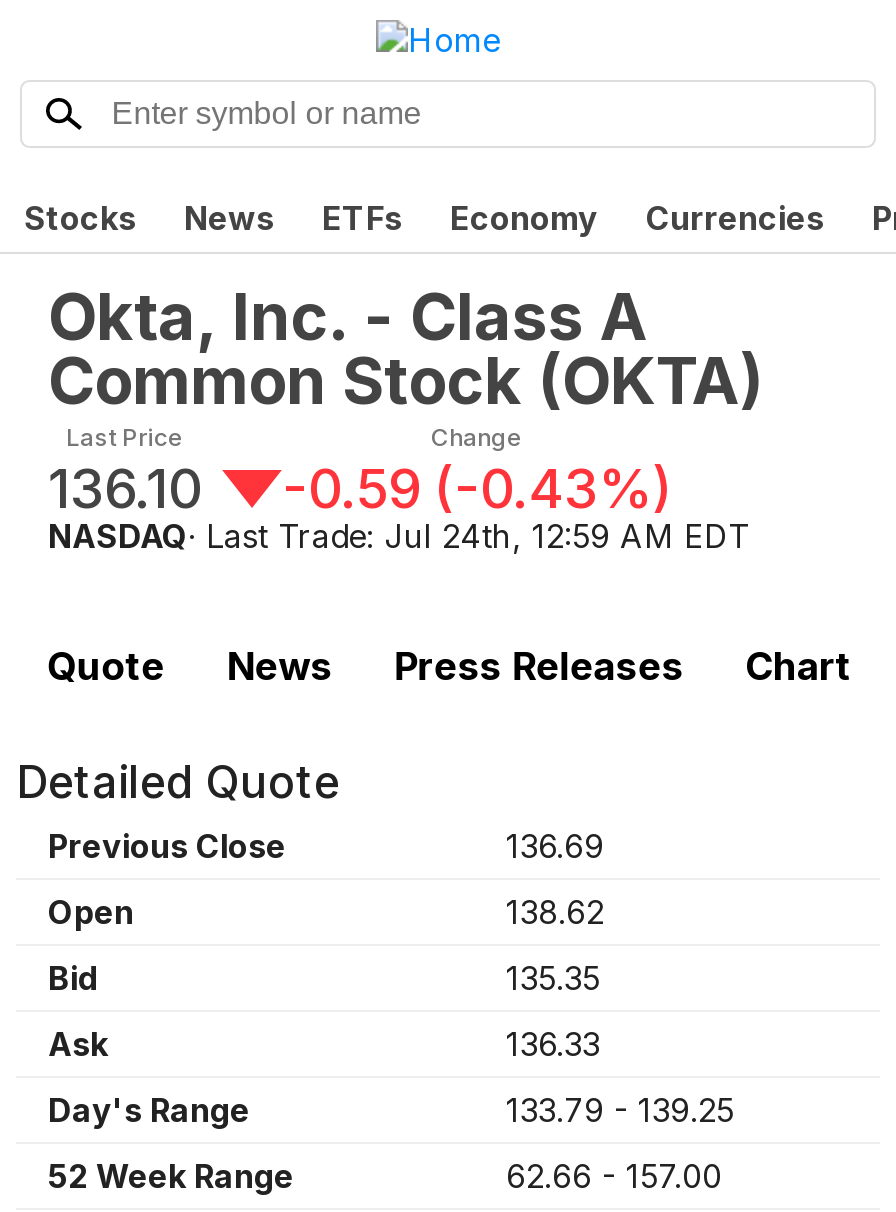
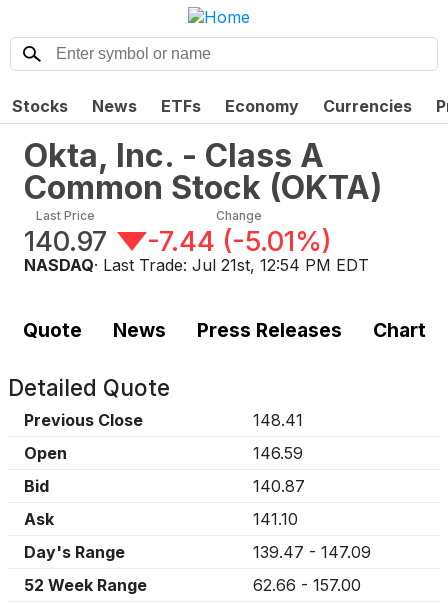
- 136.10
+ 140.97

- -0.59 (-0.43%)
+ -7.44 (-5.01%)

- NASDAQ · Last Trade: Jul 24th, 12:59 AM EDT
+ NASDAQ · Last Trade: Jul 21st, 12:54 PM EDT

- 136.69
+ 148.41

- 138.62
+ 146.59

- 135.35
+ 140.87

- 136.33
+ 141.10

- 133.79 - 139.25
+ 139.47 - 147.09
